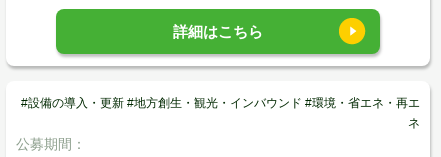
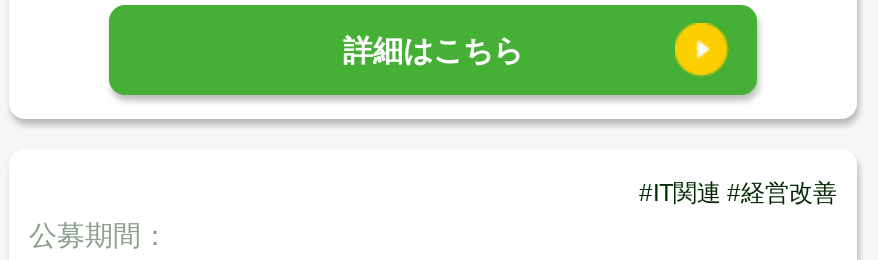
- #設備の導入・更新 #地方創生・観光・インバウンド #環境・省エネ・再エ
- ネ
+ #IT関連 #経営改善
